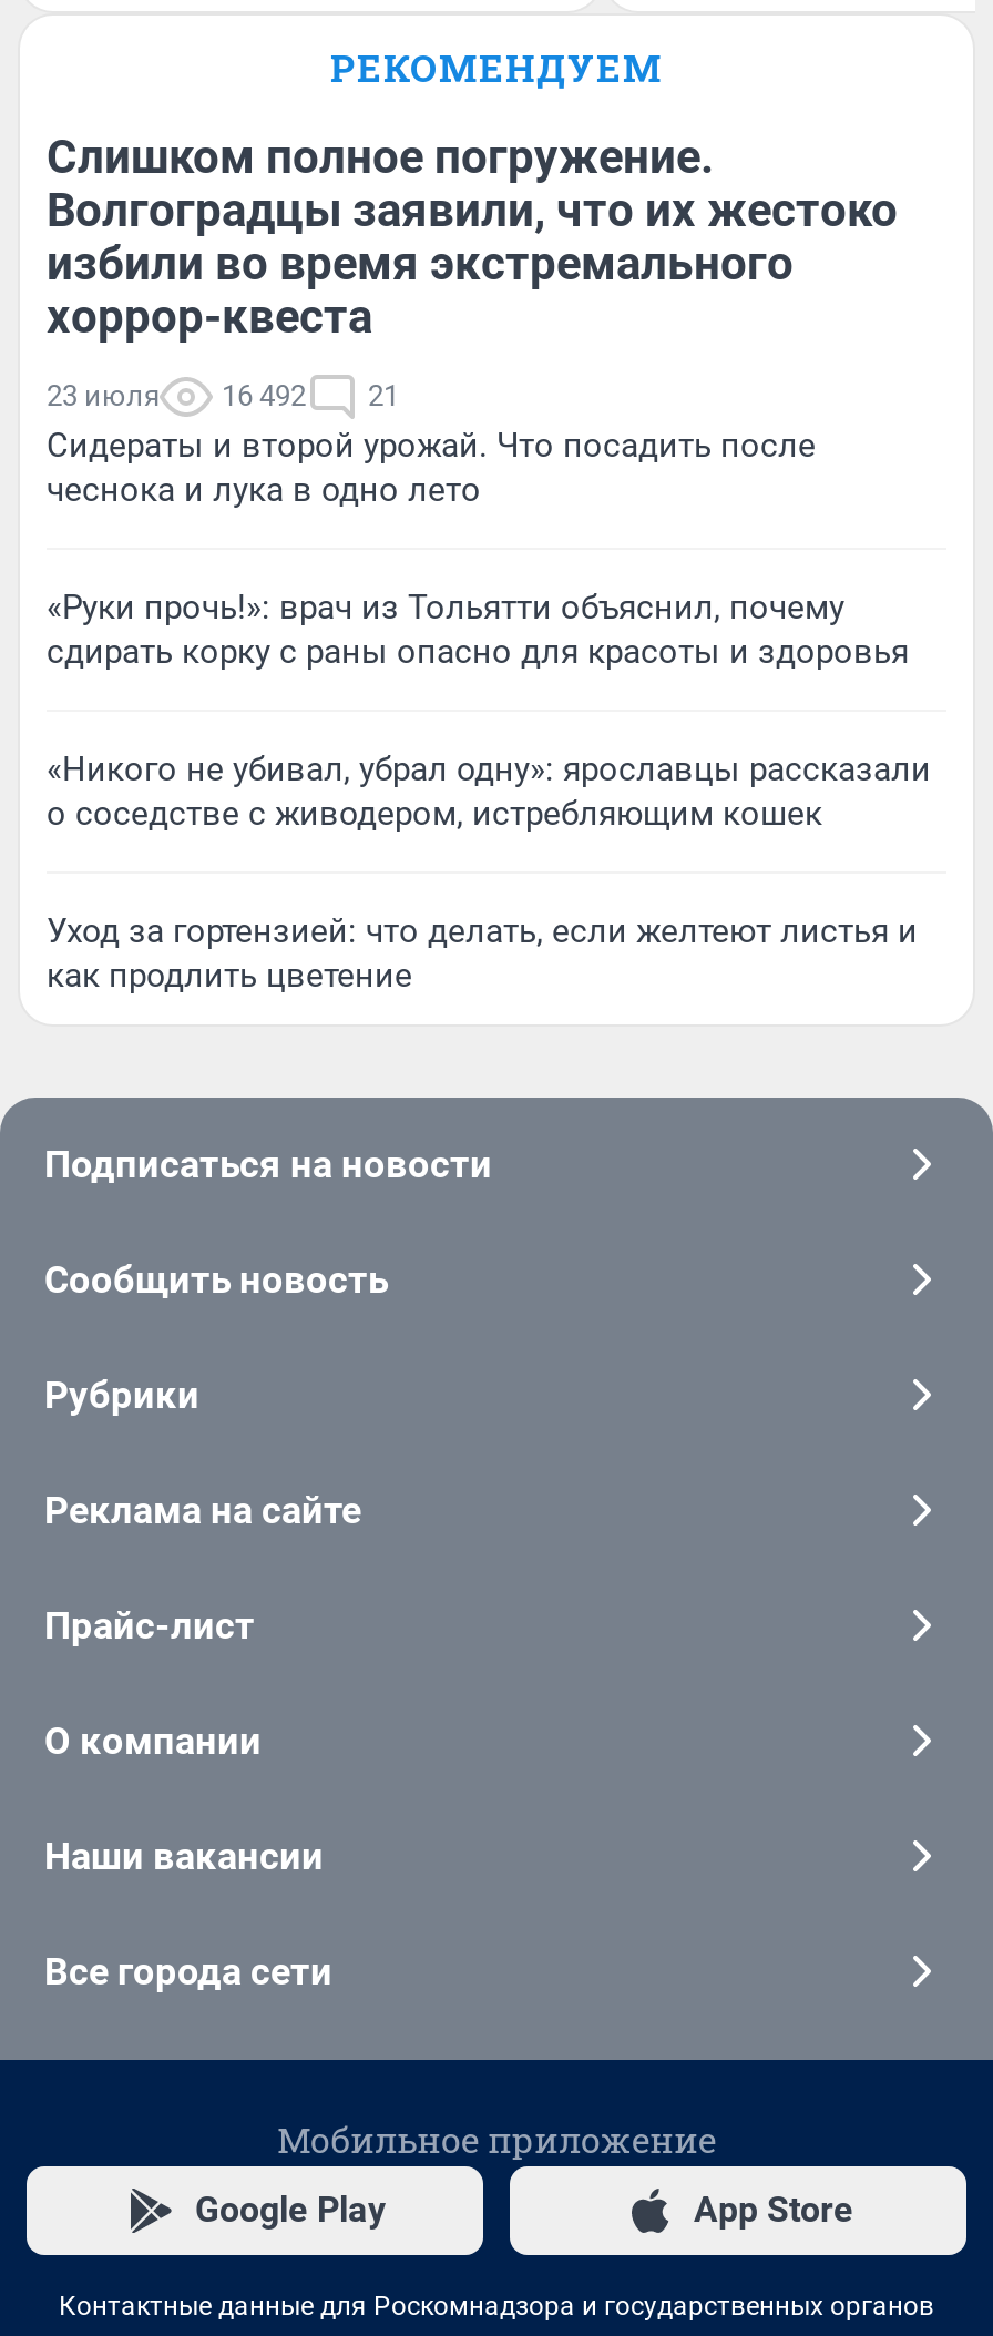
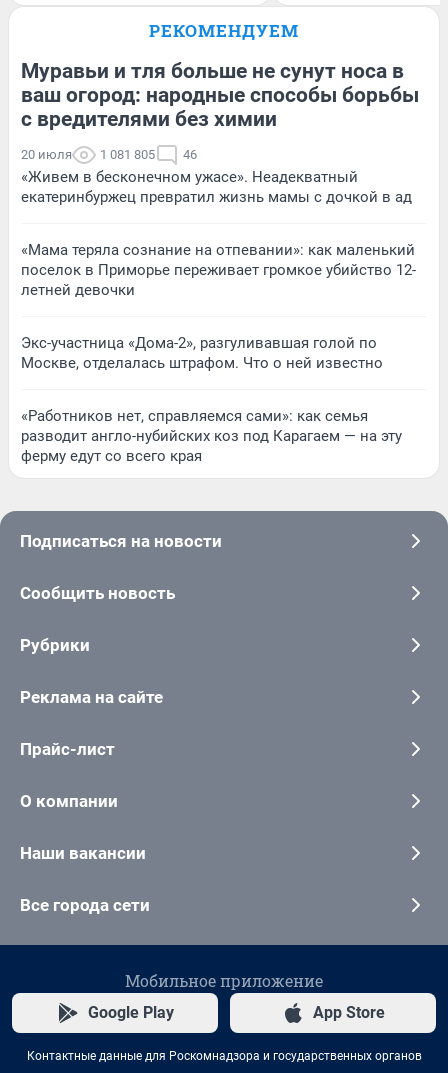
- Слишком полное погружение.
- Волгоградцы заявили, что их жестоко
- избили во время экстремального
- хоррор-квеста
+ Муравьи и тля больше не сунут носа в
+ ваш огород: народные способы борьбы
+ с вредителями без химии

- 23 июля
- 16 492
- 21
- Сидераты и второй урожай. Что посадить после
- чеснока и лука в одно лето
+ 20 июля
+ 1 081 805
+ 46
+ «Живем в бесконечном ужасе». Неадекватный
+ екатеринбуржец превратил жизнь мамы с дочкой в ад

- «Руки прочь!»: врач из Тольятти объяснил, почему
- сдирать корку с раны опасно для красоты и здоровья
+ «Мама теряла сознание на отпевании»: как маленький
+ поселок в Приморье переживает громкое убийство 12-
+ летней девочки

- «Никого не убивал, убрал одну»: ярославцы рассказали
- о соседстве с живодером, истребляющим кошек
+ Экс-участница «Дома-2», разгуливавшая голой по
+ Москве, отделалась штрафом. Что о ней известно

- Уход за гортензией: что делать, если желтеют листья и
- как продлить цветение
+ «Работников нет, справляемся сами»: как семья
+ разводит англо-нубийских коз под Карагаем — на эту
+ ферму едут со всего края
